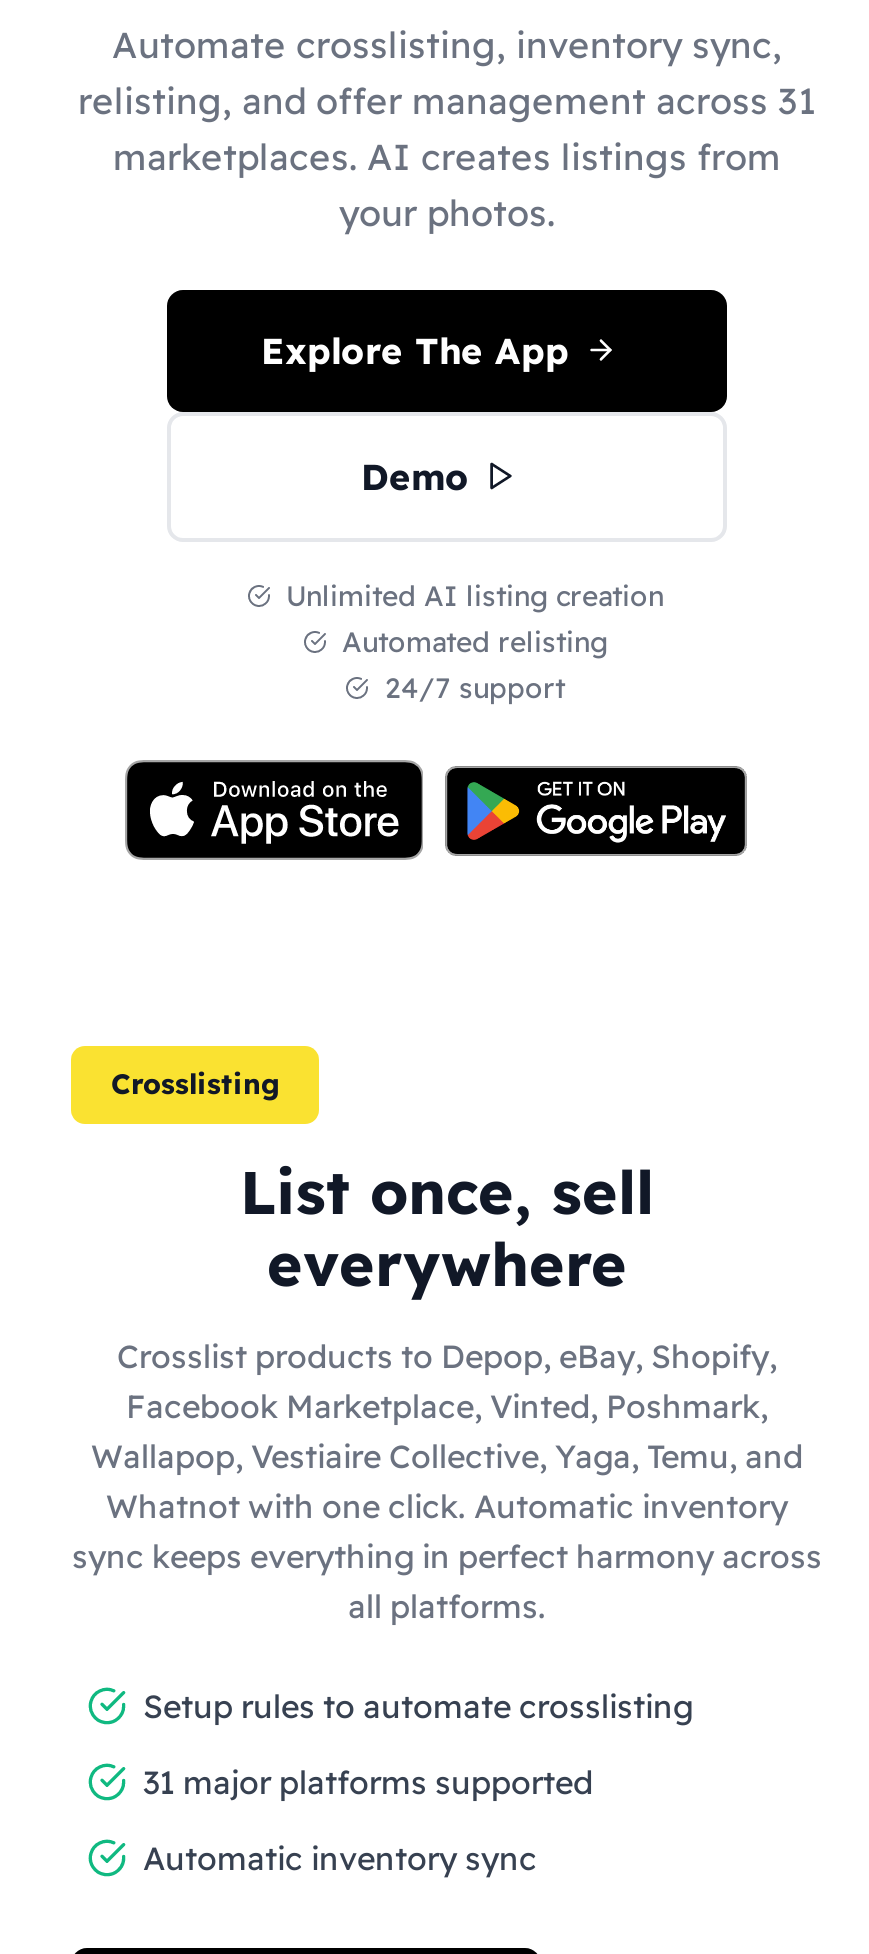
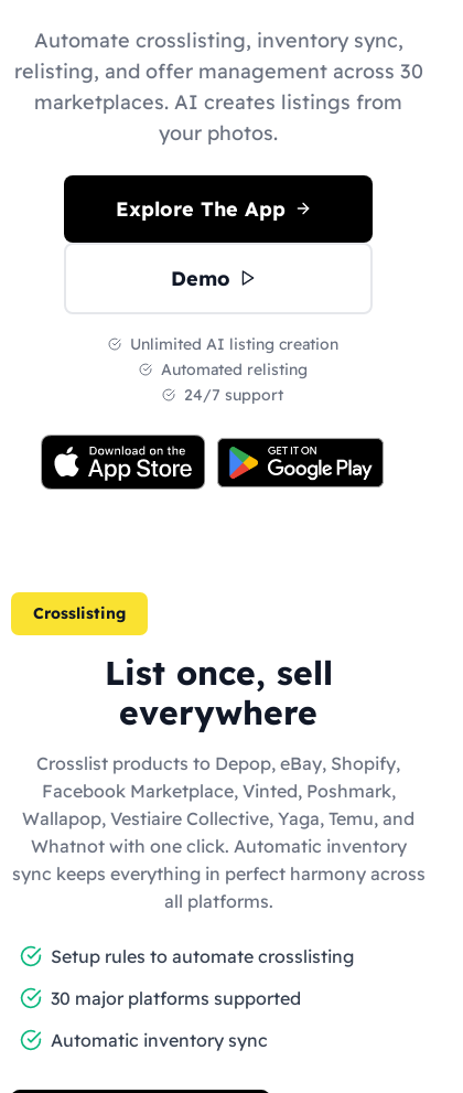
- relisting, and offer management across 31
+ relisting, and offer management across 30

- 31 major platforms supported
+ 30 major platforms supported
